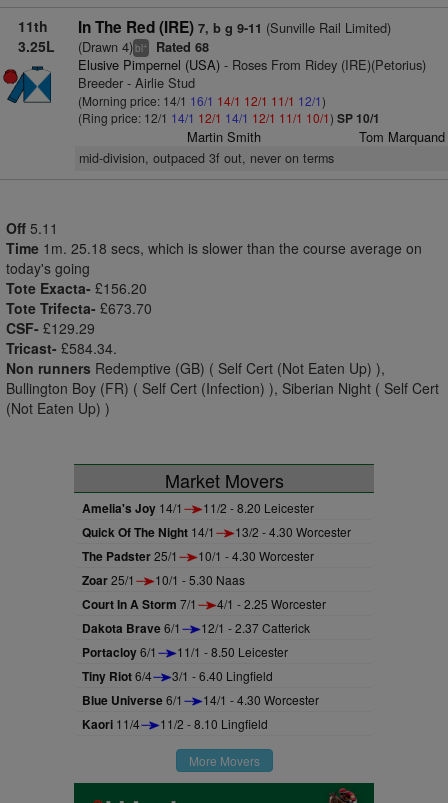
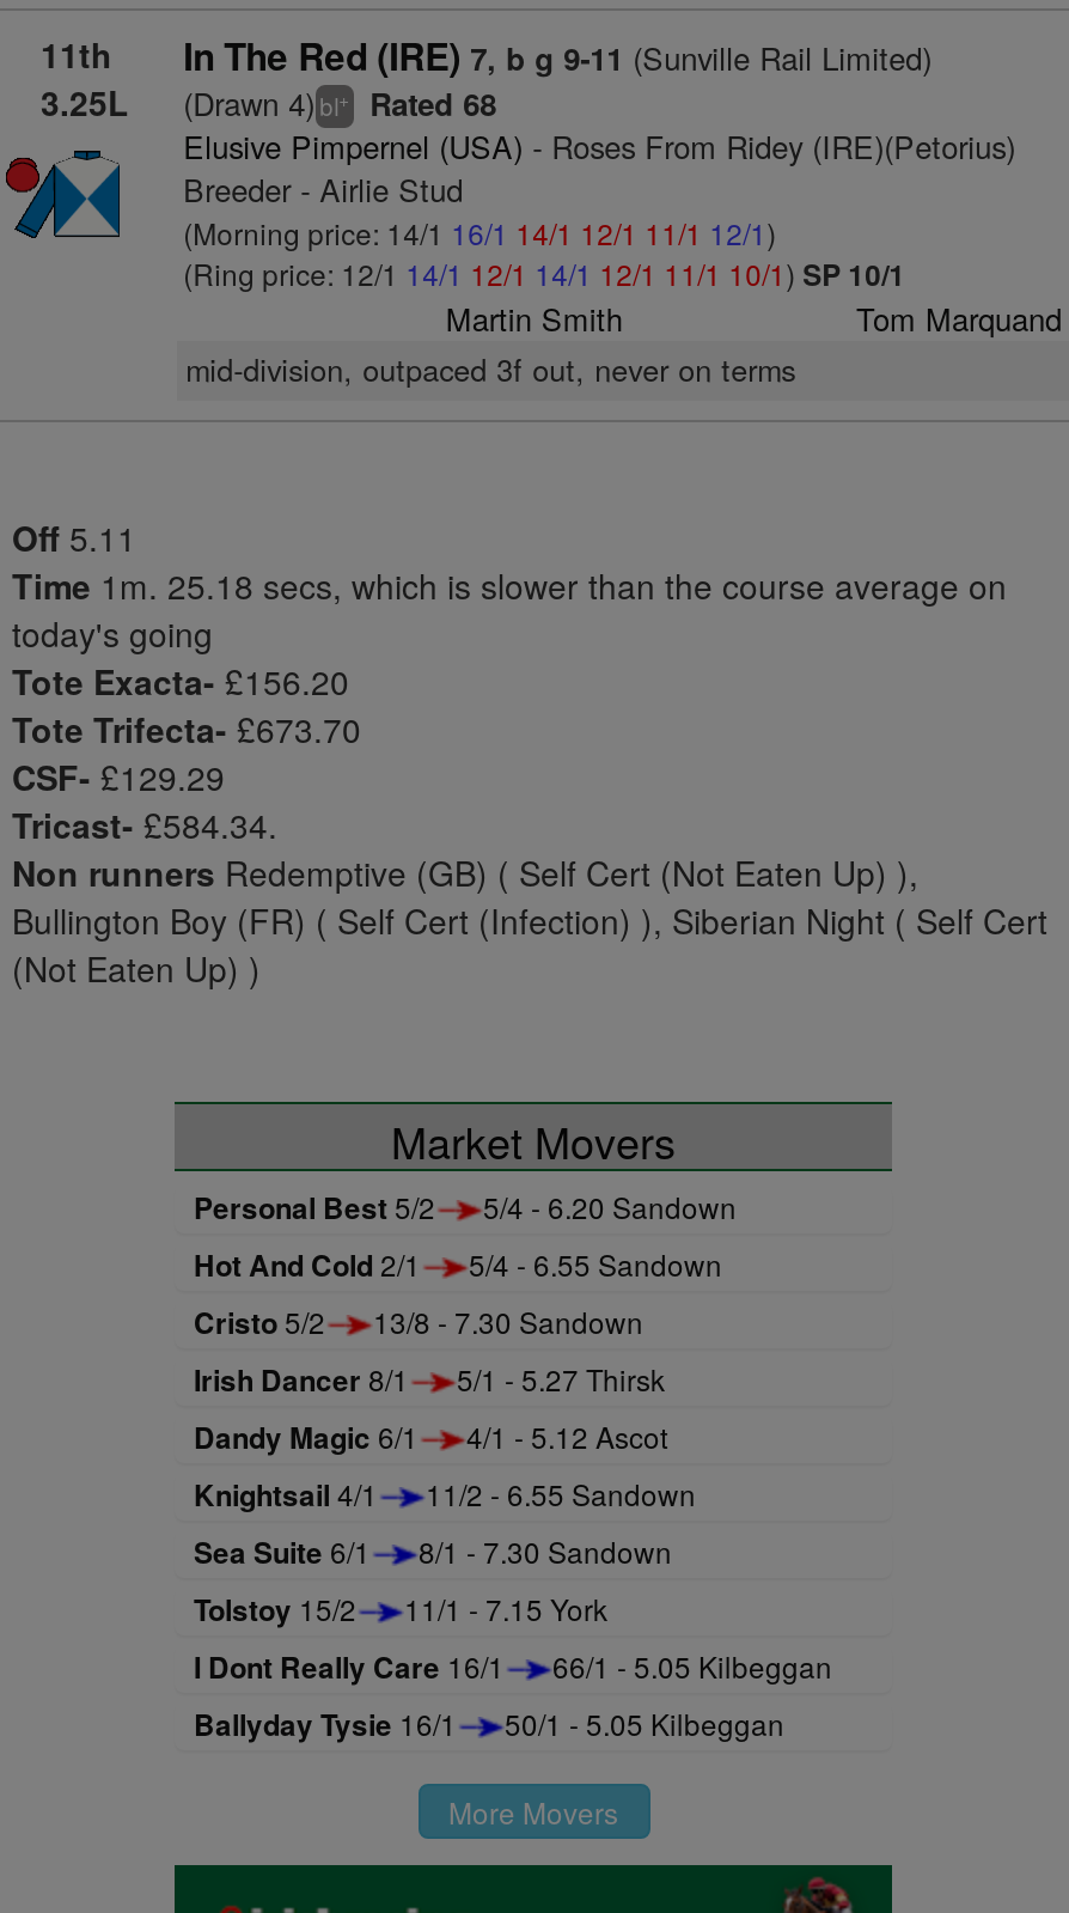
- Amelia's Joy 14/1
- 11/2 - 8.20 Leicester
- Quick Of The Night 14/1
- 13/2 - 4.30 Worcester
- The Padster 25/1
- 10/1 - 4.30 Worcester
- Zoar 25/1
- 10/1 - 5.30 Naas
- Court In A Storm 7/1
- 4/1 - 2.25 Worcester
- Dakota Brave 6/1
- 12/1 - 2.37 Catterick
- Portacloy 6/1
- 11/1 - 8.50 Leicester
- Tiny Riot 6/4
- 3/1 - 6.40 Lingfield
- Blue Universe 6/1
- 14/1 - 4.30 Worcester
- Kaori 11/4
- 11/2 - 8.10 Lingfield
+ Personal Best 5/2
+ 5/4 - 6.20 Sandown
+ Hot And Cold 2/1
+ 5/4 - 6.55 Sandown
+ Cristo 5/2
+ 13/8 - 7.30 Sandown
+ Irish Dancer 8/1
+ 5/1 - 5.27 Thirsk
+ Dandy Magic 6/1
+ 4/1 - 5.12 Ascot
+ Knightsail 4/1
+ 11/2 - 6.55 Sandown
+ Sea Suite 6/1
+ 8/1 - 7.30 Sandown
+ Tolstoy 15/2
+ 11/1 - 7.15 York
+ I Dont Really Care 16/1
+ 66/1 - 5.05 Kilbeggan
+ Ballyday Tysie 16/1
+ 50/1 - 5.05 Kilbeggan
